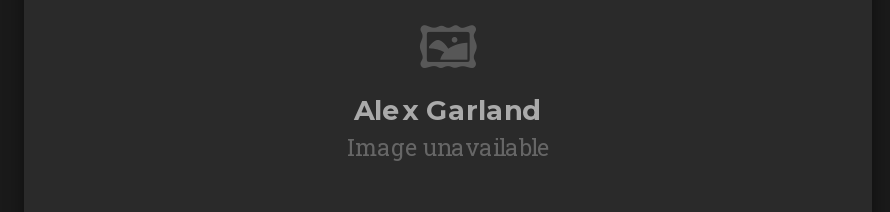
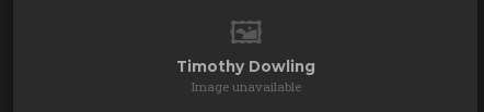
- Alex Garland
+ Timothy Dowling
